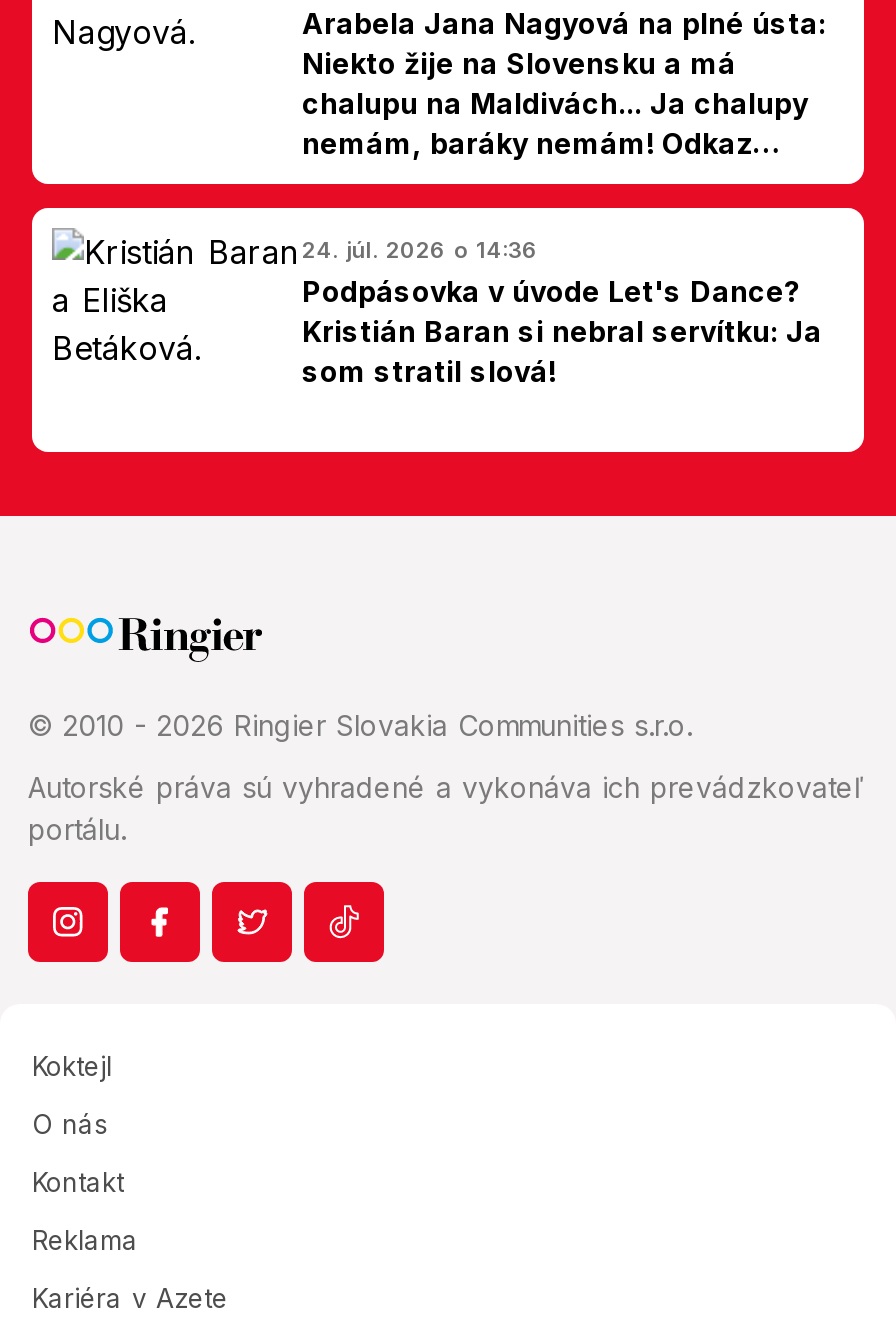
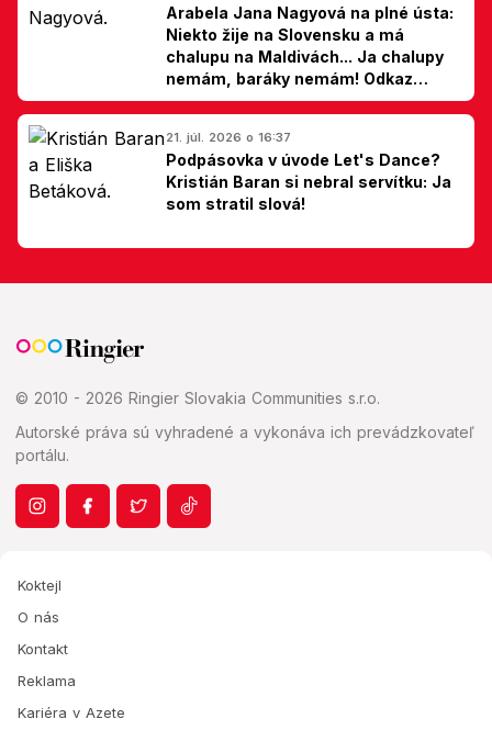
- 24. júl. 2026 o 14:36
+ 21. júl. 2026 o 16:37
